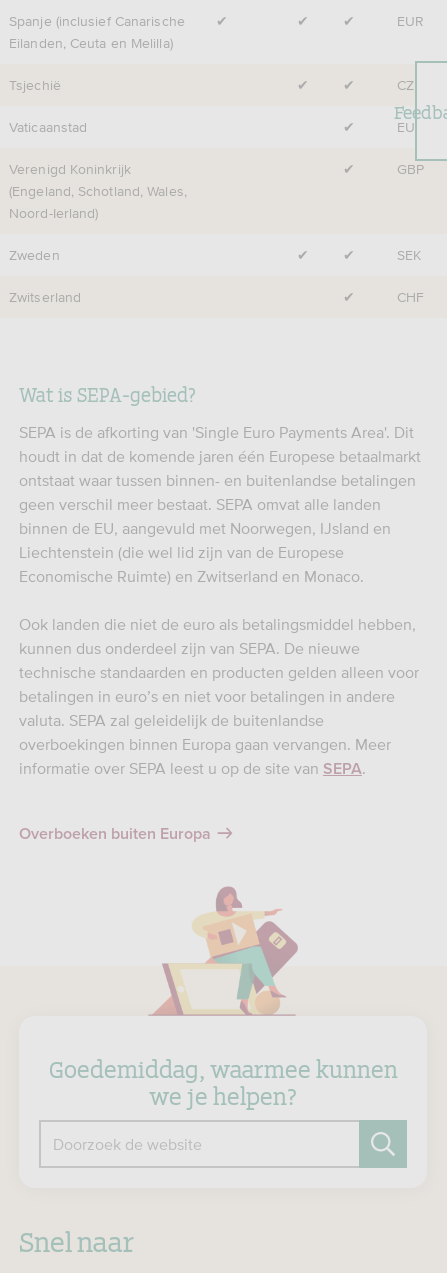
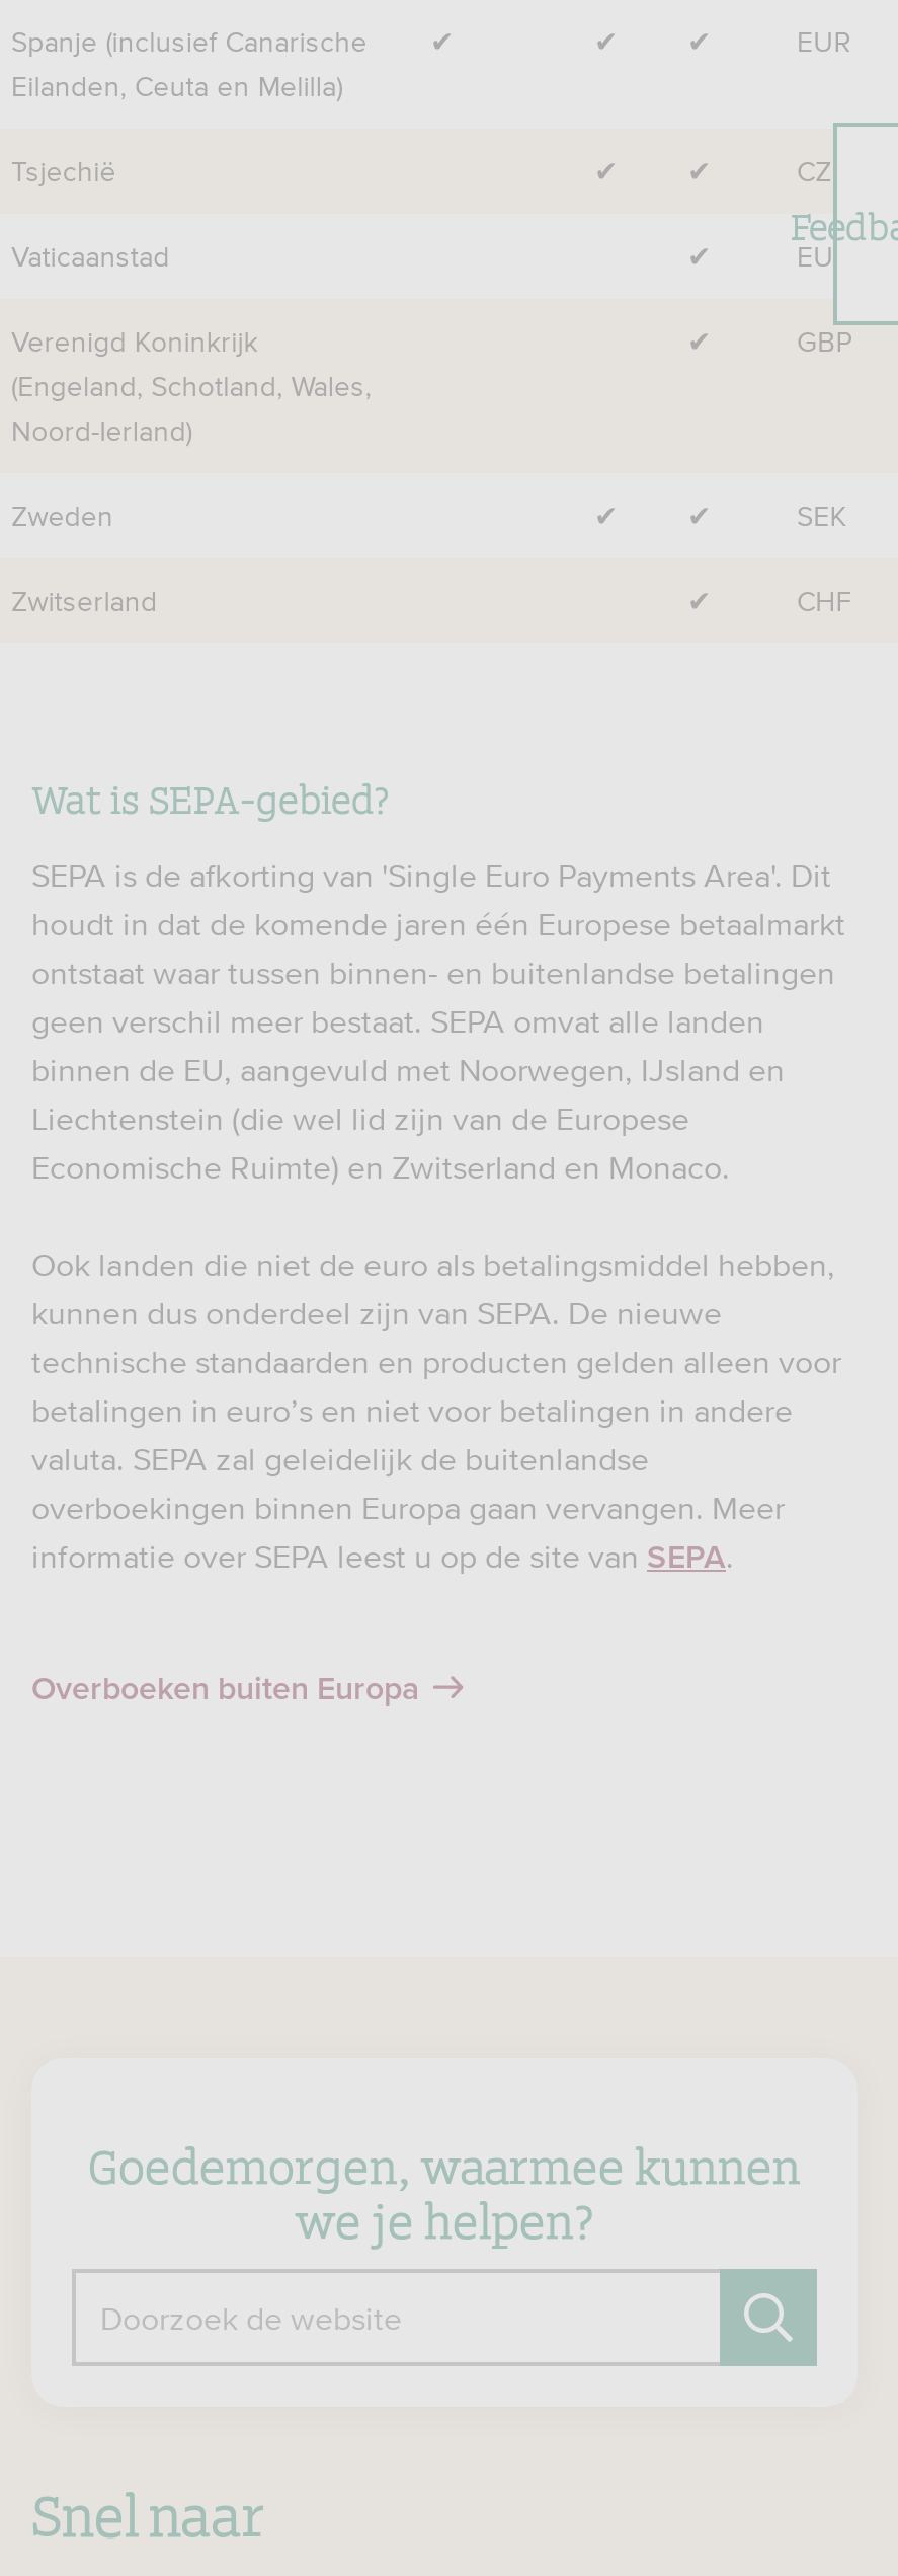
- [image]

- Goedemiddag, waarmee kunnen
+ Goedemorgen, waarmee kunnen
